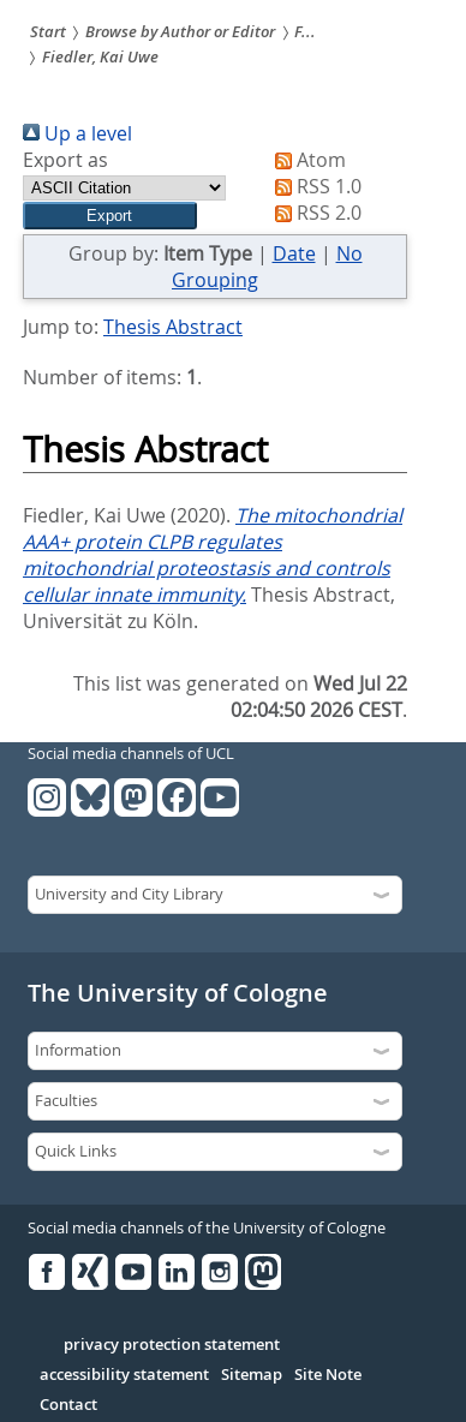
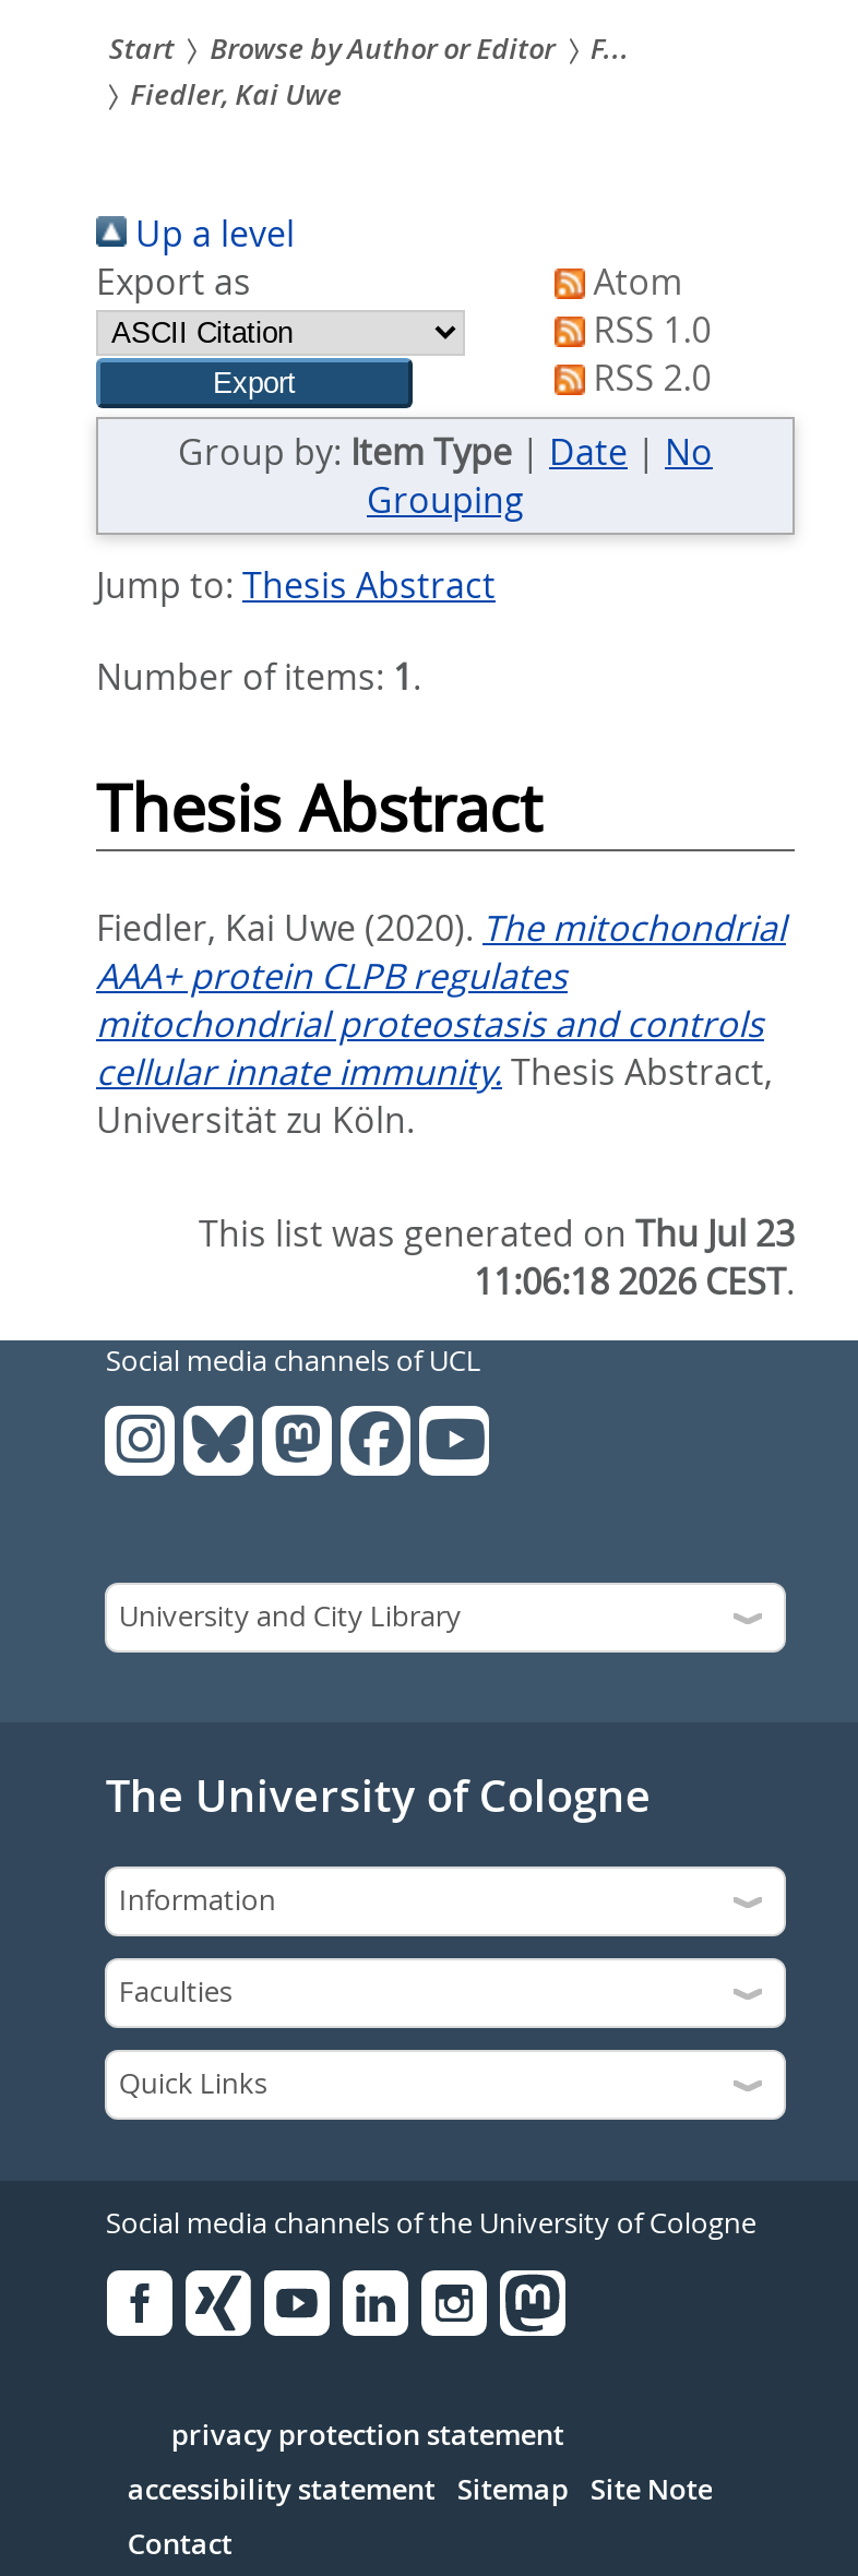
- This list was generated on Wed Jul 22
+ This list was generated on Thu Jul 23

- 02:04:50 2026 CEST.
+ 11:06:18 2026 CEST.
